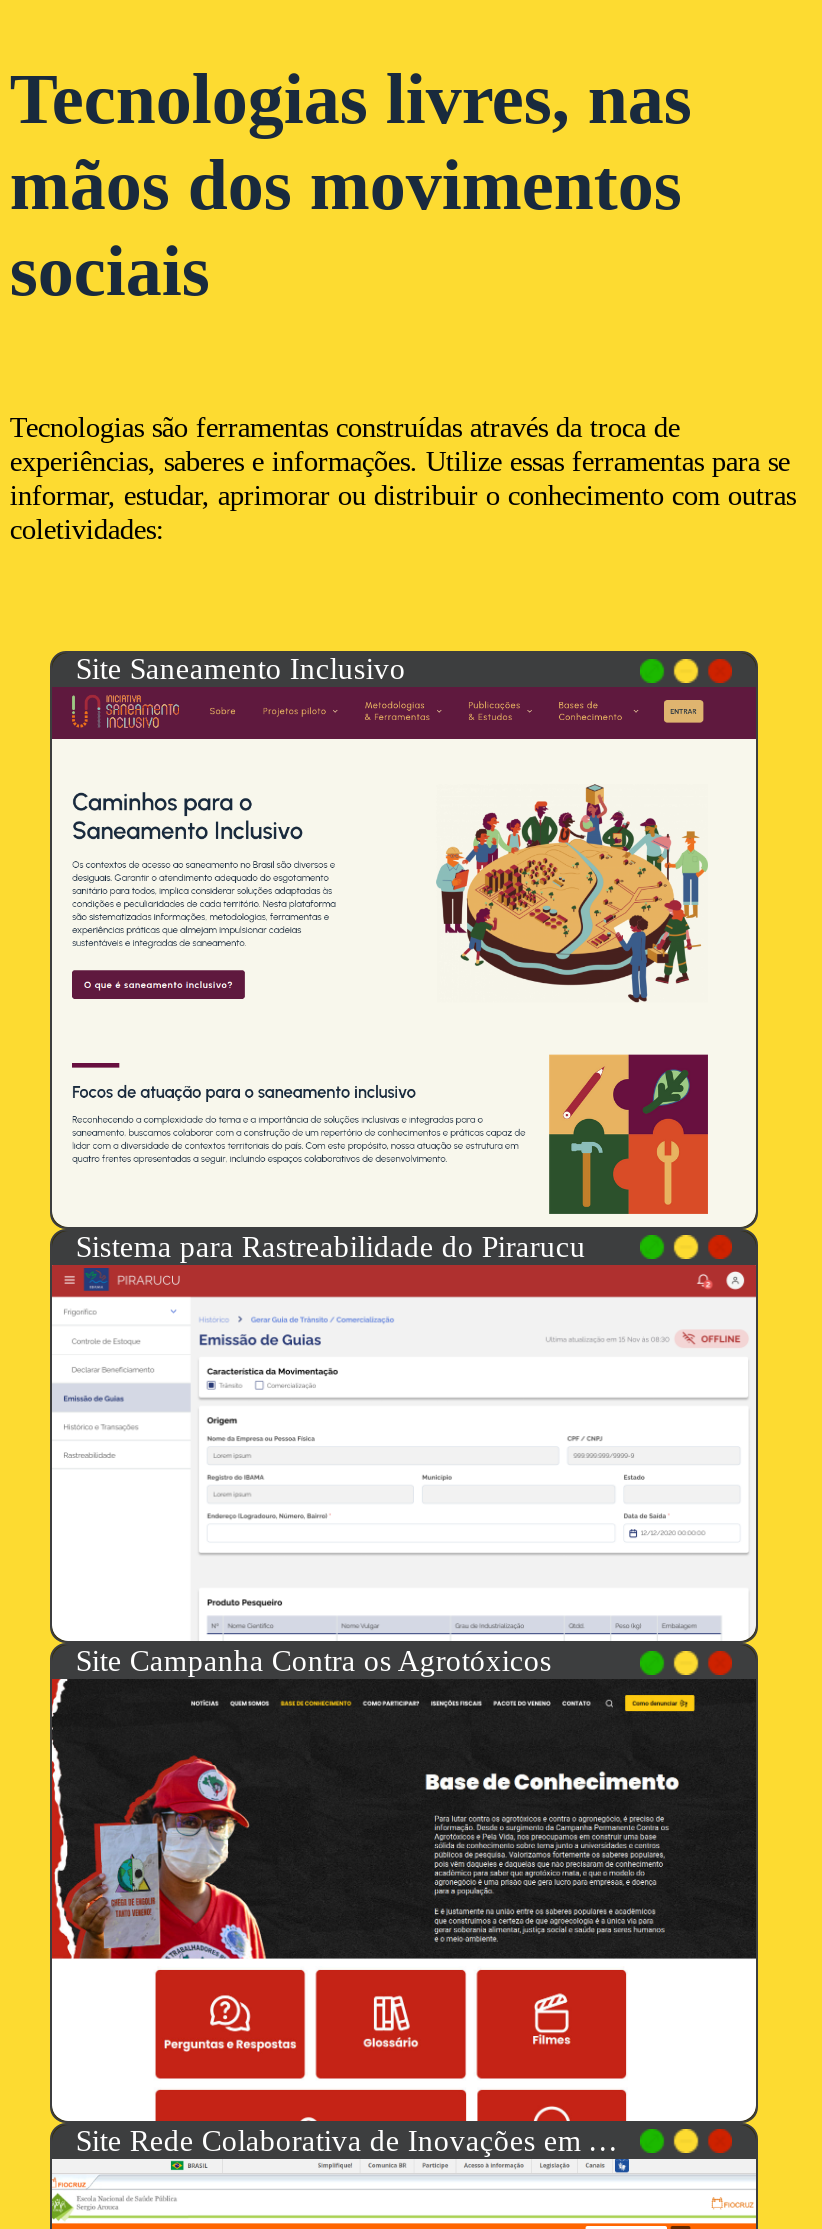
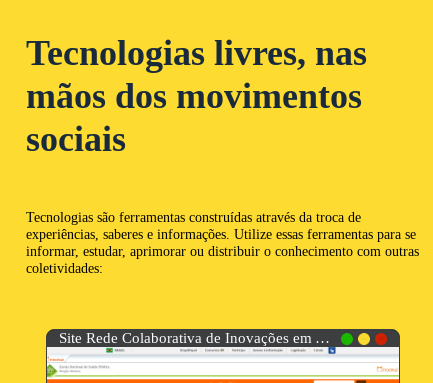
- [image]
- Site Saneamento Inclusivo

- Sistema para Rastreabilidade do Pirarucu

- Site Campanha Contra os Agrotóxicos
